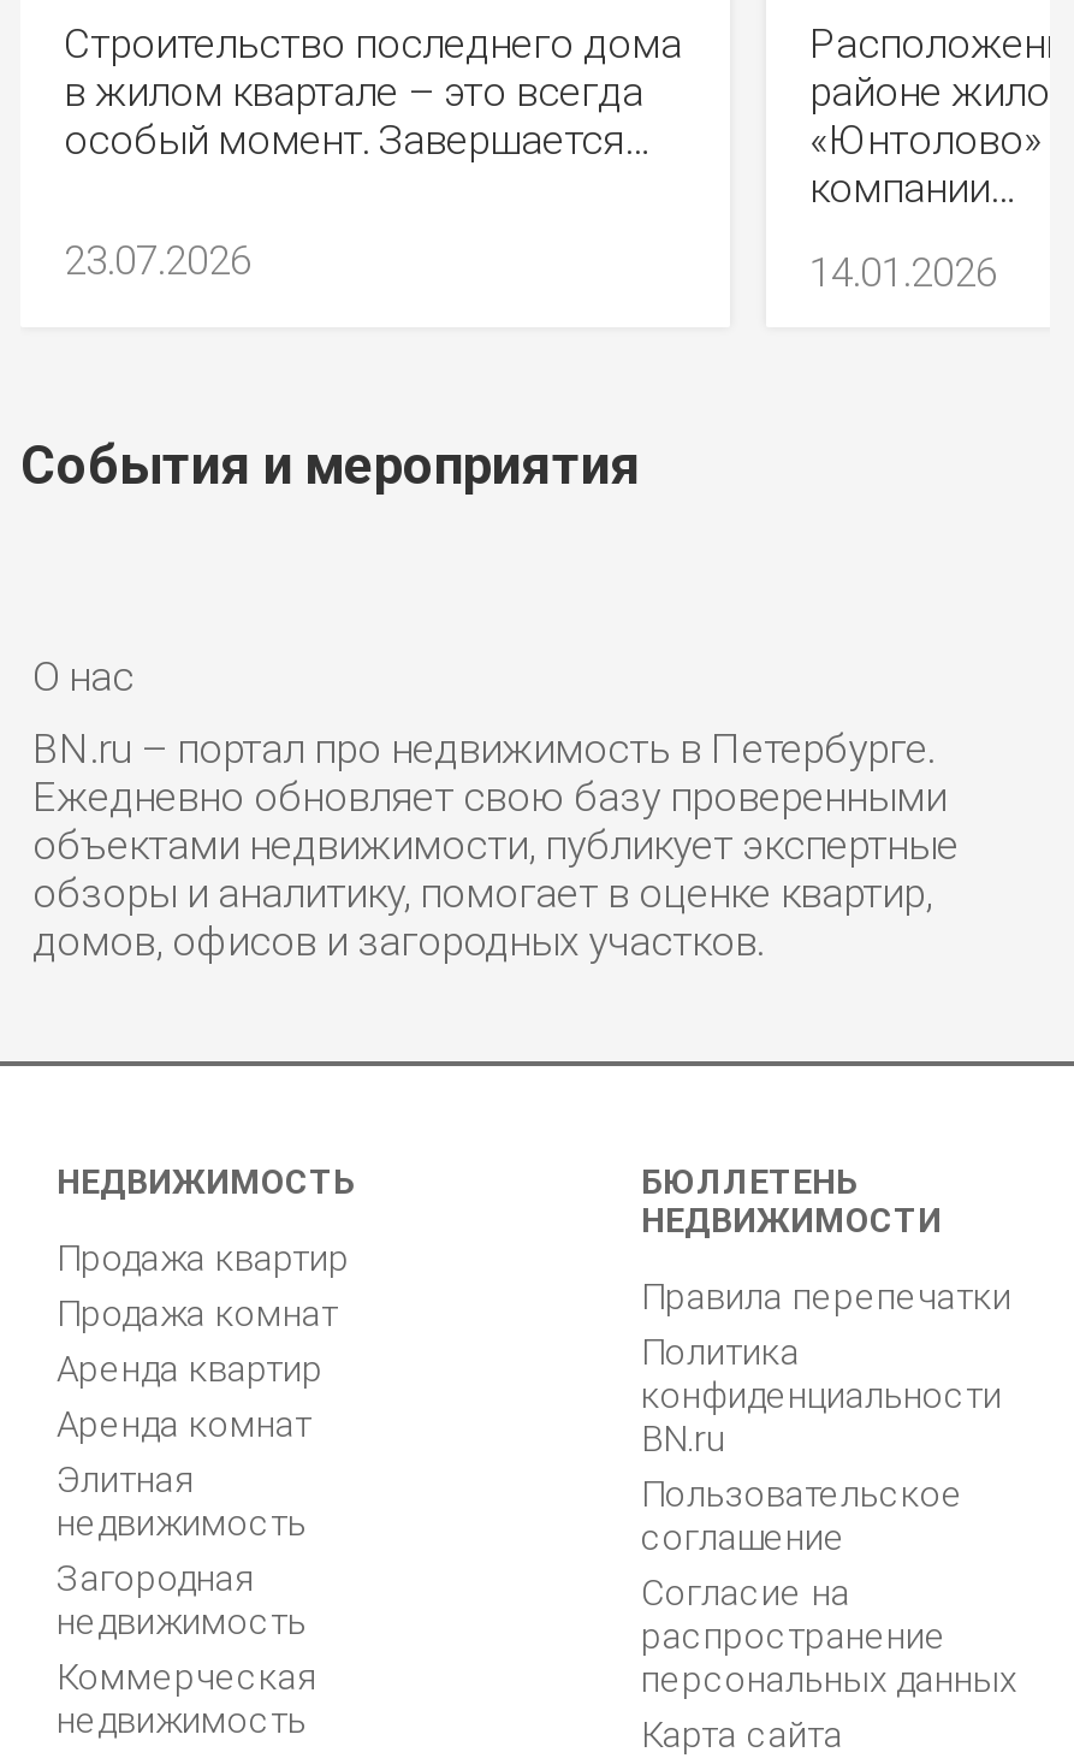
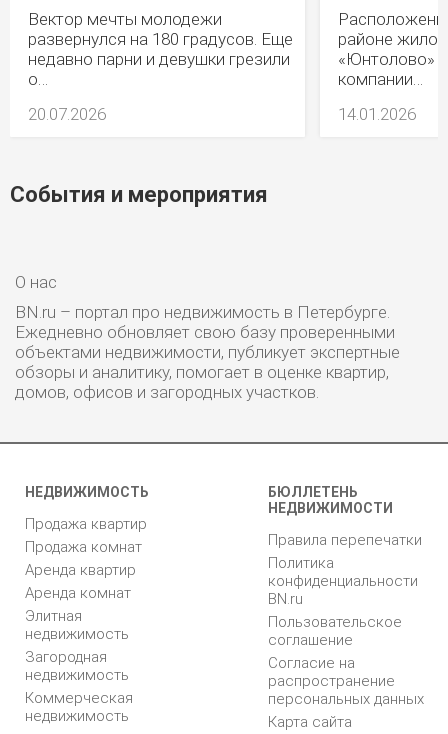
- Строительство последнего дома
- в жилом квартале – это всегда
- особый момент. Завершается…
+ Вектор мечты молодежи
+ развернулся на 180 градусов. Еще
+ недавно парни и девушки грезили
+ о…

- 23.07.2026
+ 20.07.2026
